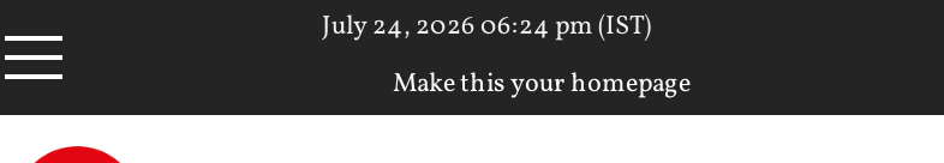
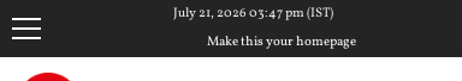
- July 24, 2026 06:24 pm (IST)
+ July 21, 2026 03:47 pm (IST)
